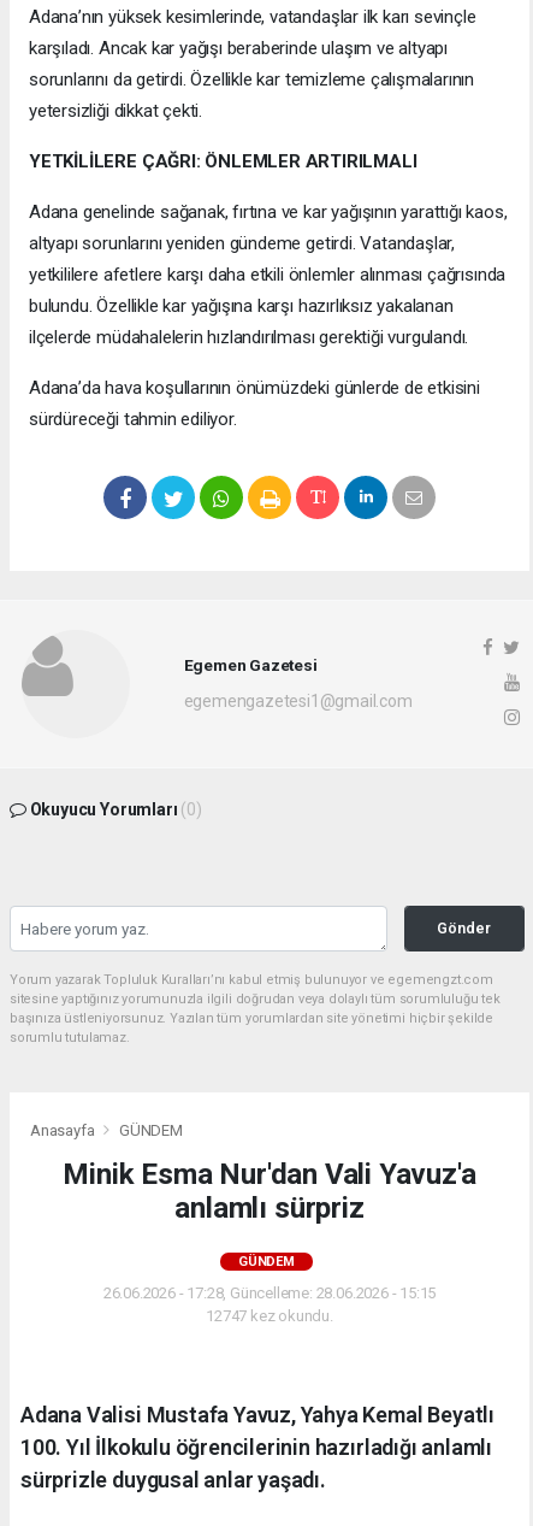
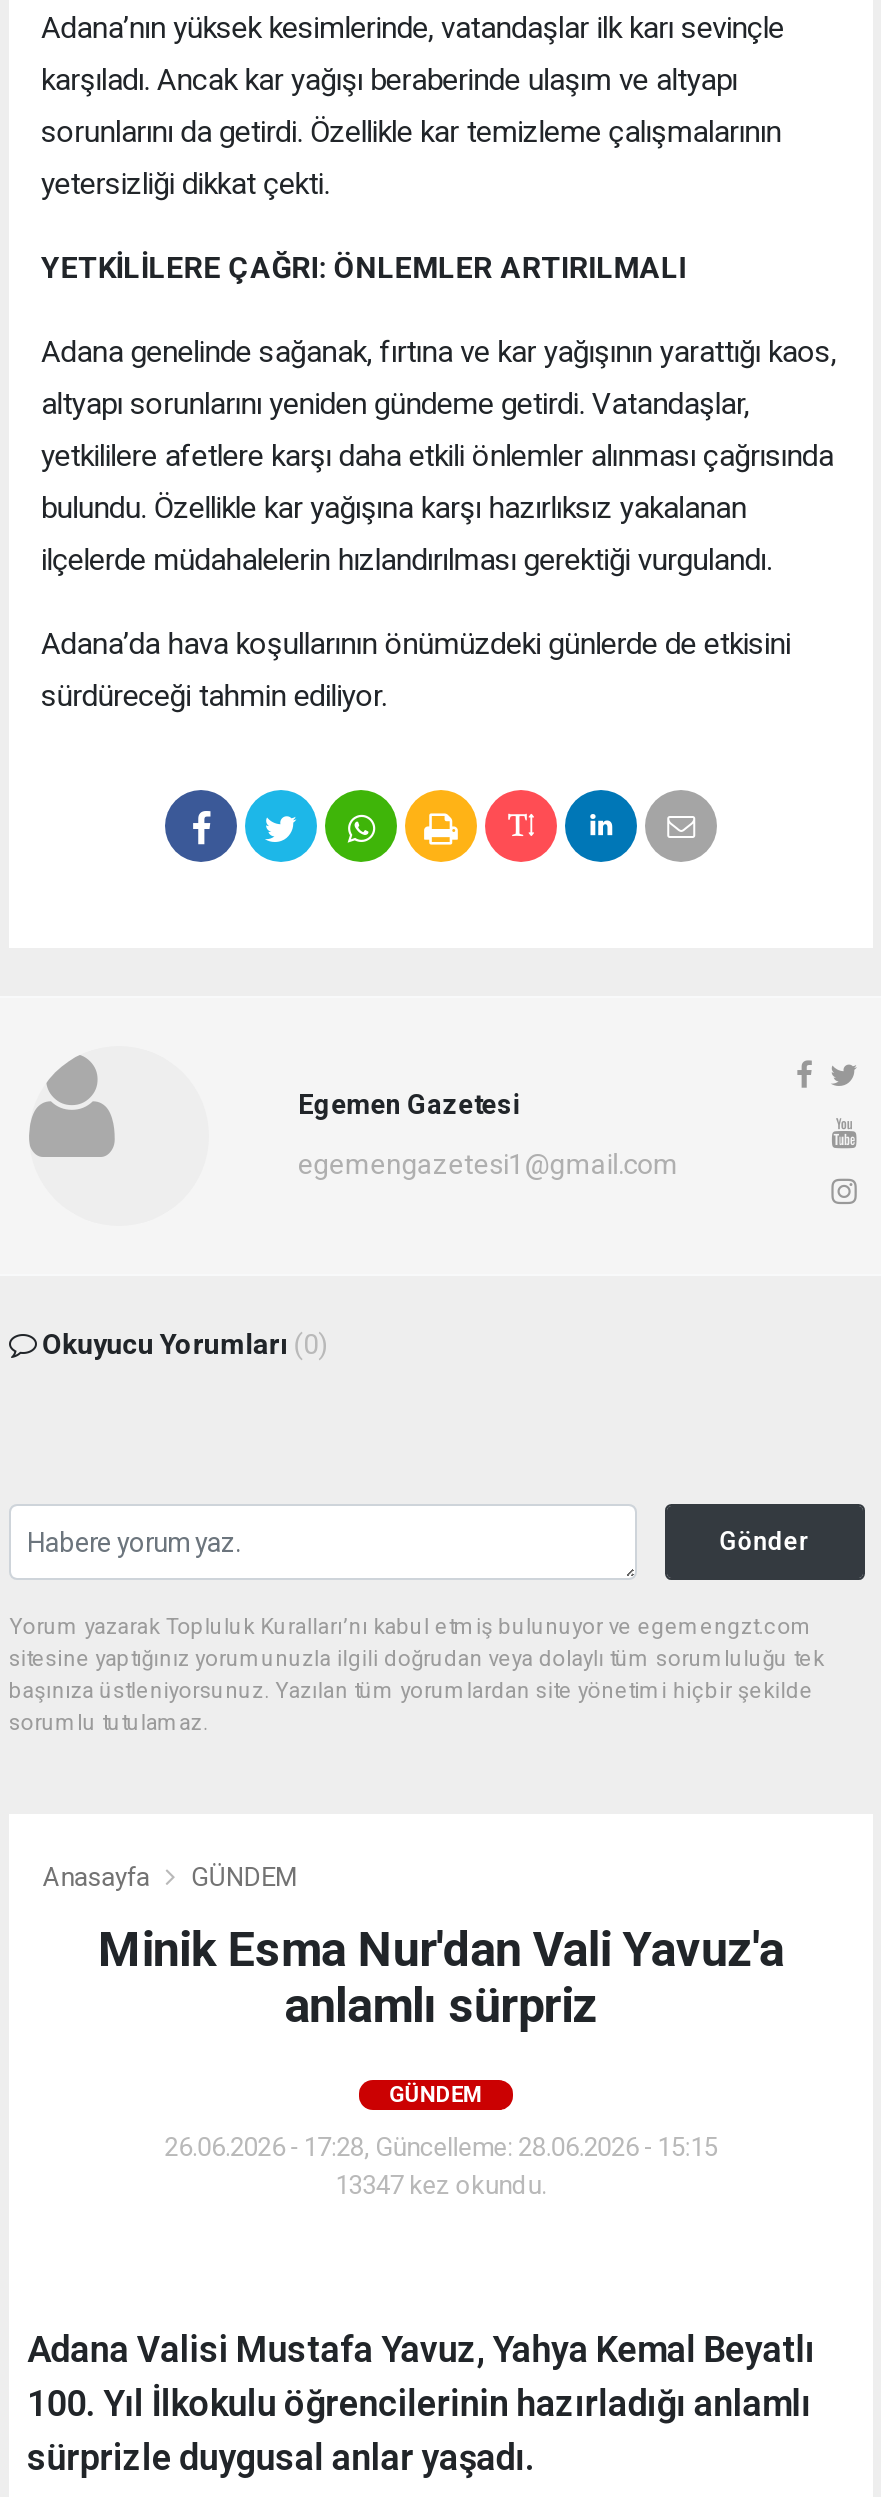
- 12747 kez okundu.
+ 13347 kez okundu.
